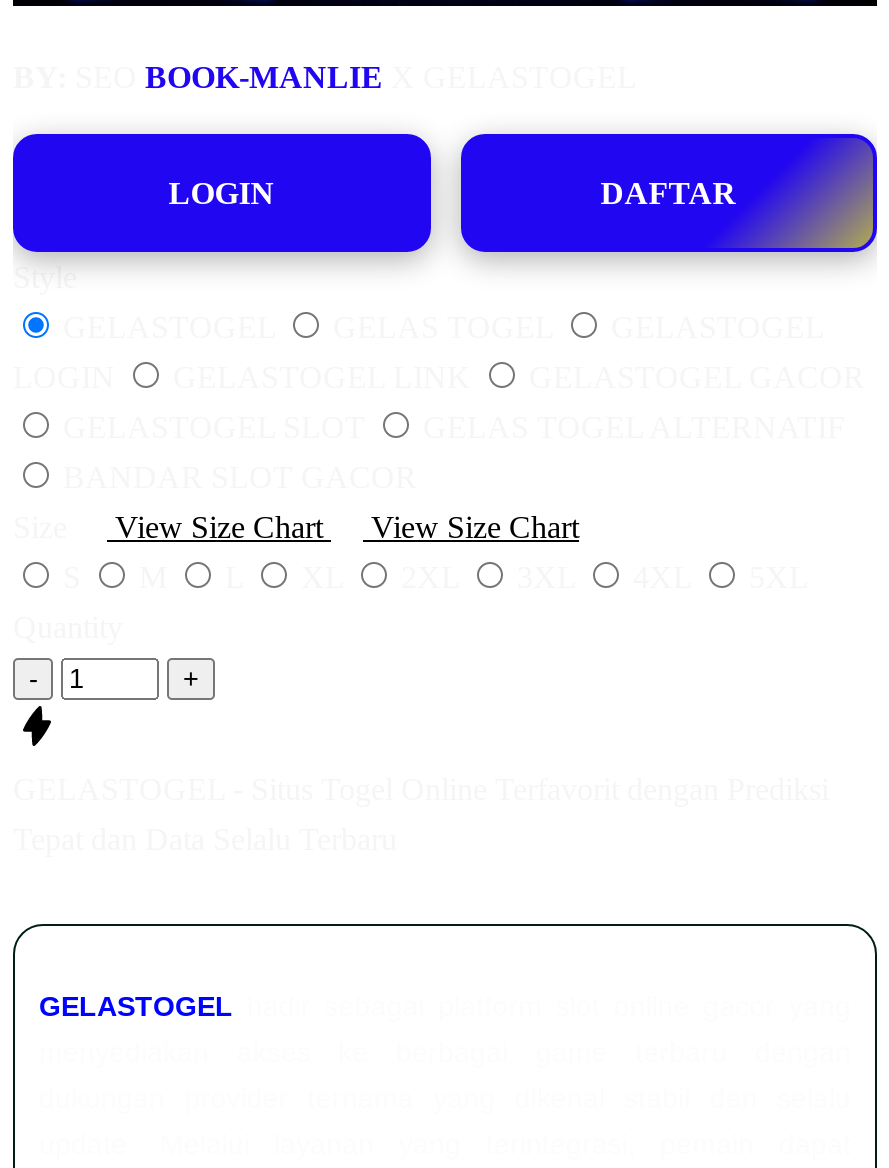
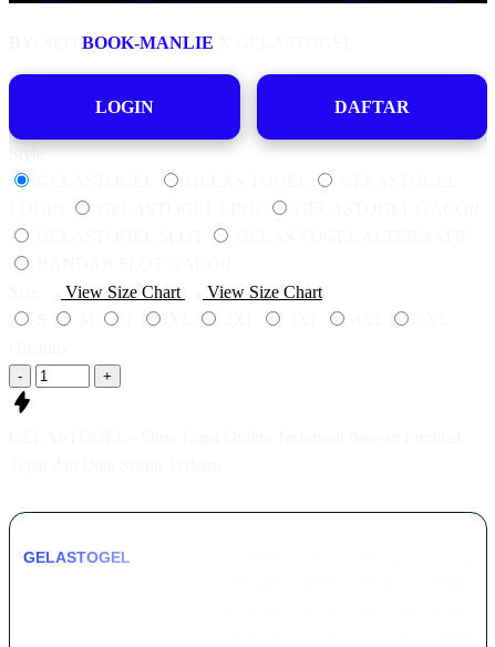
- [image]
